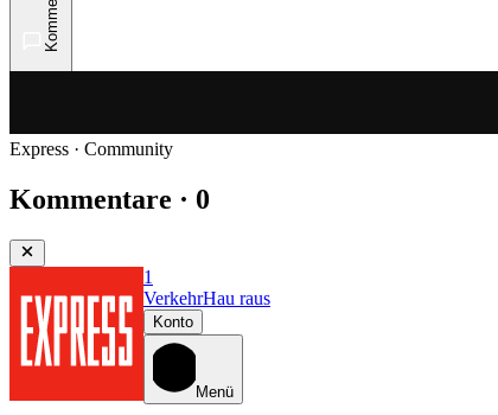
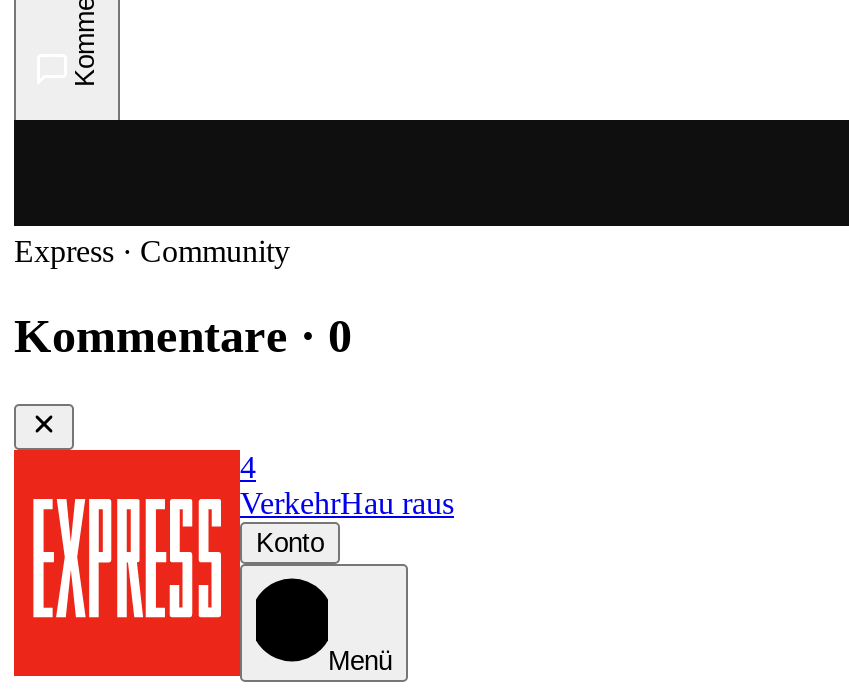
- 1
+ 4
